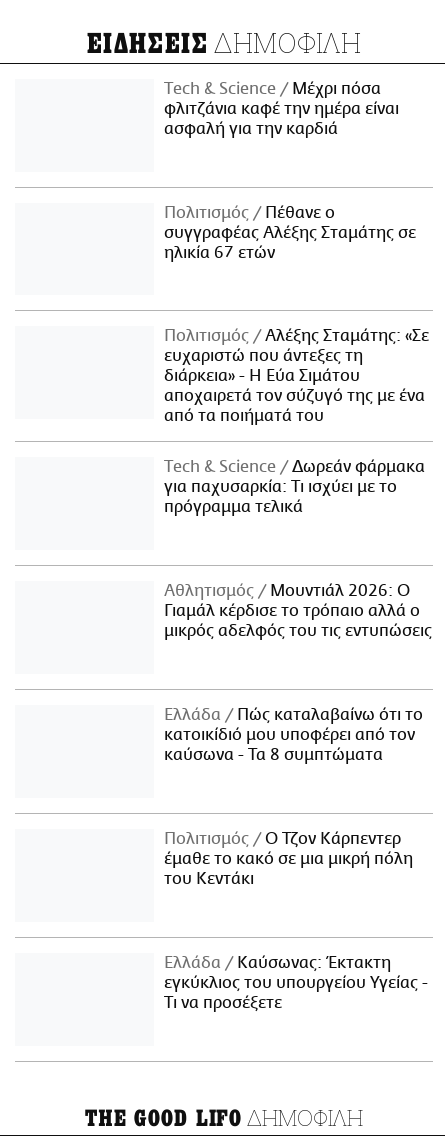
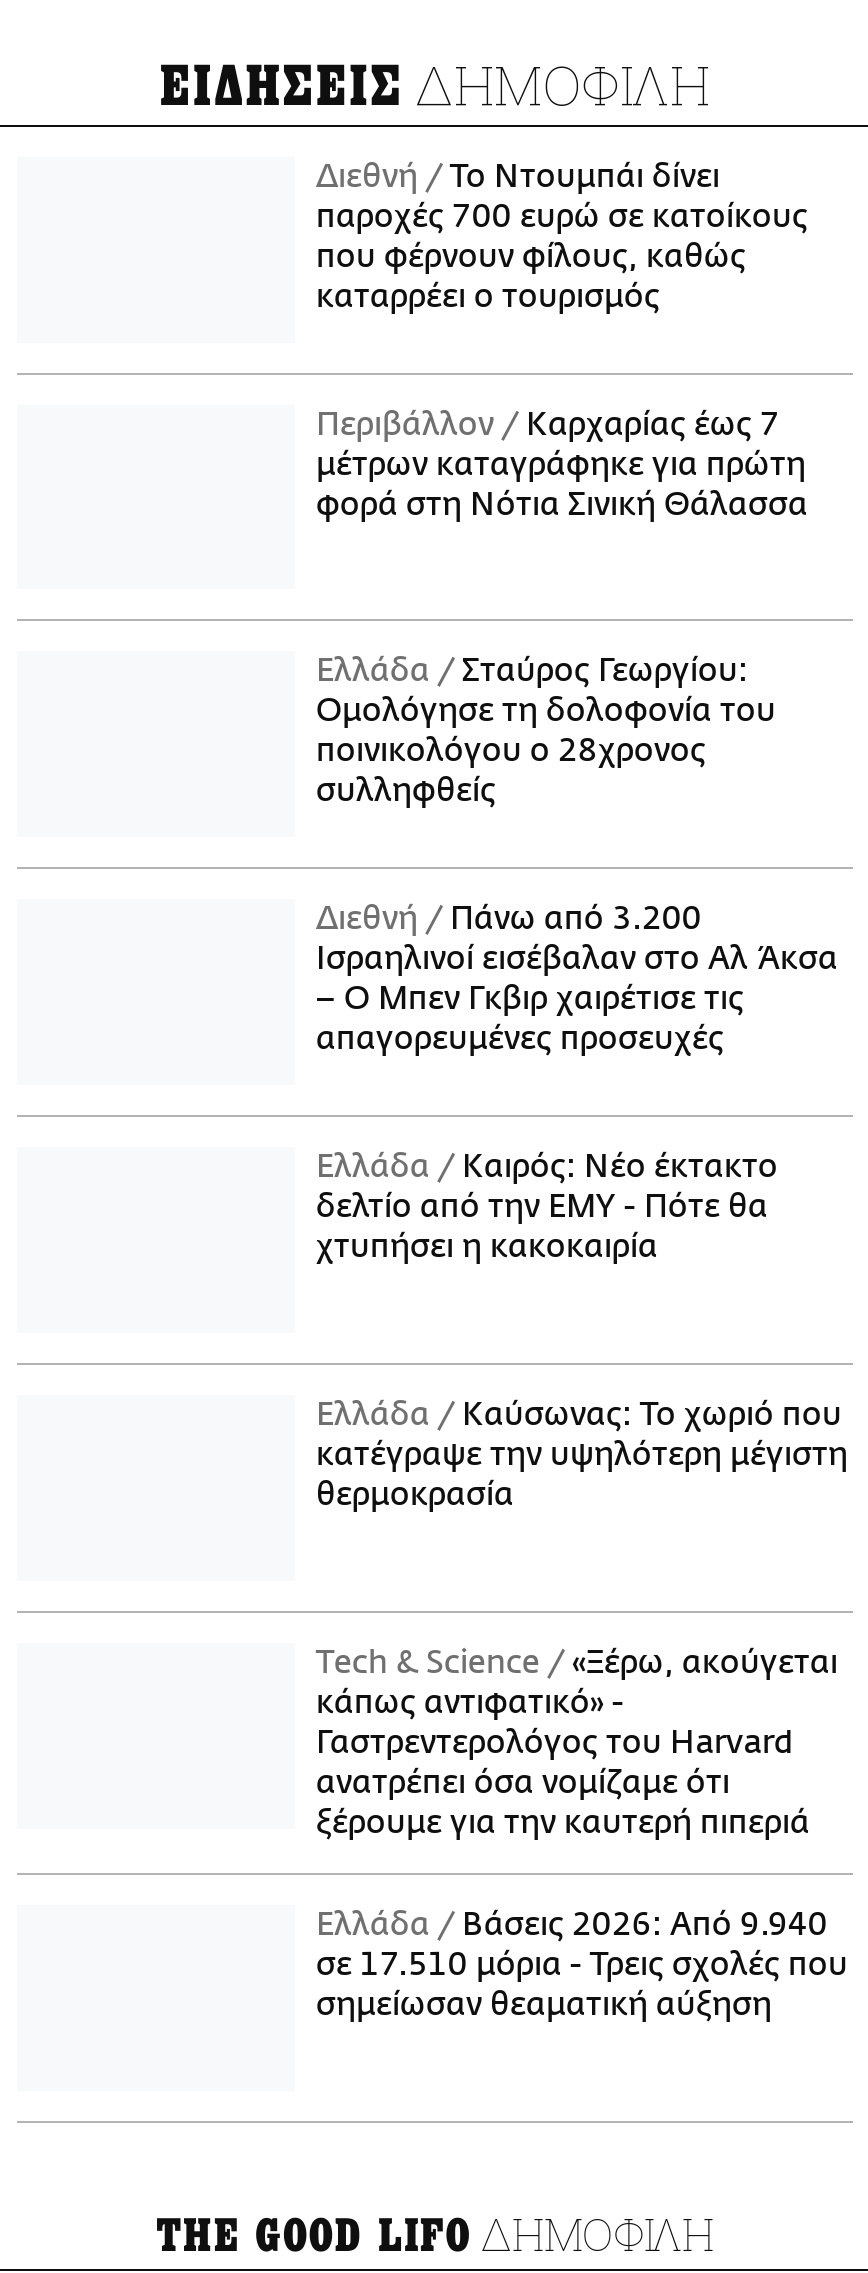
- Τech & Science Μέχρι πόσα
- φλιτζάνια καφέ την ημέρα είναι
- ασφαλή για την καρδιά
+ Διεθνή Το Ντουμπάι δίνει
+ παροχές 700 ευρώ σε κατοίκους
+ που φέρνουν φίλους, καθώς
+ καταρρέει ο τουρισμός

- Πολιτισμός Πέθανε ο
- συγγραφέας Αλέξης Σταμάτης σε
- ηλικία 67 ετών
+ Περιβάλλον Καρχαρίας έως 7
+ μέτρων καταγράφηκε για πρώτη
+ φορά στη Νότια Σινική Θάλασσα

- Πολιτισμός Αλέξης Σταμάτης: «Σε
- ευχαριστώ που άντεξες τη
- διάρκεια» - Η Εύα Σιμάτου
- αποχαιρετά τον σύζυγό της με ένα
- από τα ποιήματά του
+ Ελλάδα Σταύρος Γεωργίου:
+ Ομολόγησε τη δολοφονία του
+ ποινικολόγου ο 28χρονος
+ συλληφθείς

- Τech & Science Δωρεάν φάρμακα
- για παχυσαρκία: Τι ισχύει με το
- πρόγραμμα τελικά
+ Διεθνή Πάνω από 3.200
+ Ισραηλινοί εισέβαλαν στο Αλ Άκσα
+ – Ο Μπεν Γκβιρ χαιρέτισε τις
+ απαγορευμένες προσευχές

- Αθλητισμός Μουντιάλ 2026: Ο
- Γιαμάλ κέρδισε το τρόπαιο αλλά ο
- μικρός αδελφός του τις εντυπώσεις
+ Ελλάδα Καιρός: Νέο έκτακτο
+ δελτίο από την ΕΜΥ - Πότε θα
+ χτυπήσει η κακοκαιρία

- Ελλάδα Πώς καταλαβαίνω ότι το
- κατοικίδιό μου υποφέρει από τον
- καύσωνα - Τα 8 συμπτώματα
+ Ελλάδα Καύσωνας: Το χωριό που
+ κατέγραψε την υψηλότερη μέγιστη
+ θερμοκρασία

- Πολιτισμός Ο Τζον Κάρπεντερ
- έμαθε το κακό σε μια μικρή πόλη
- του Κεντάκι
+ Τech & Science «Ξέρω, ακούγεται
+ κάπως αντιφατικό» -
+ Γαστρεντερολόγος του Harvard
+ ανατρέπει όσα νομίζαμε ότι
+ ξέρουμε για την καυτερή πιπεριά

- Ελλάδα Καύσωνας: Έκτακτη
- εγκύκλιος του υπουργείου Υγείας -
- Τι να προσέξετε
+ Ελλάδα Βάσεις 2026: Από 9.940
+ σε 17.510 μόρια - Τρεις σχολές που
+ σημείωσαν θεαματική αύξηση
